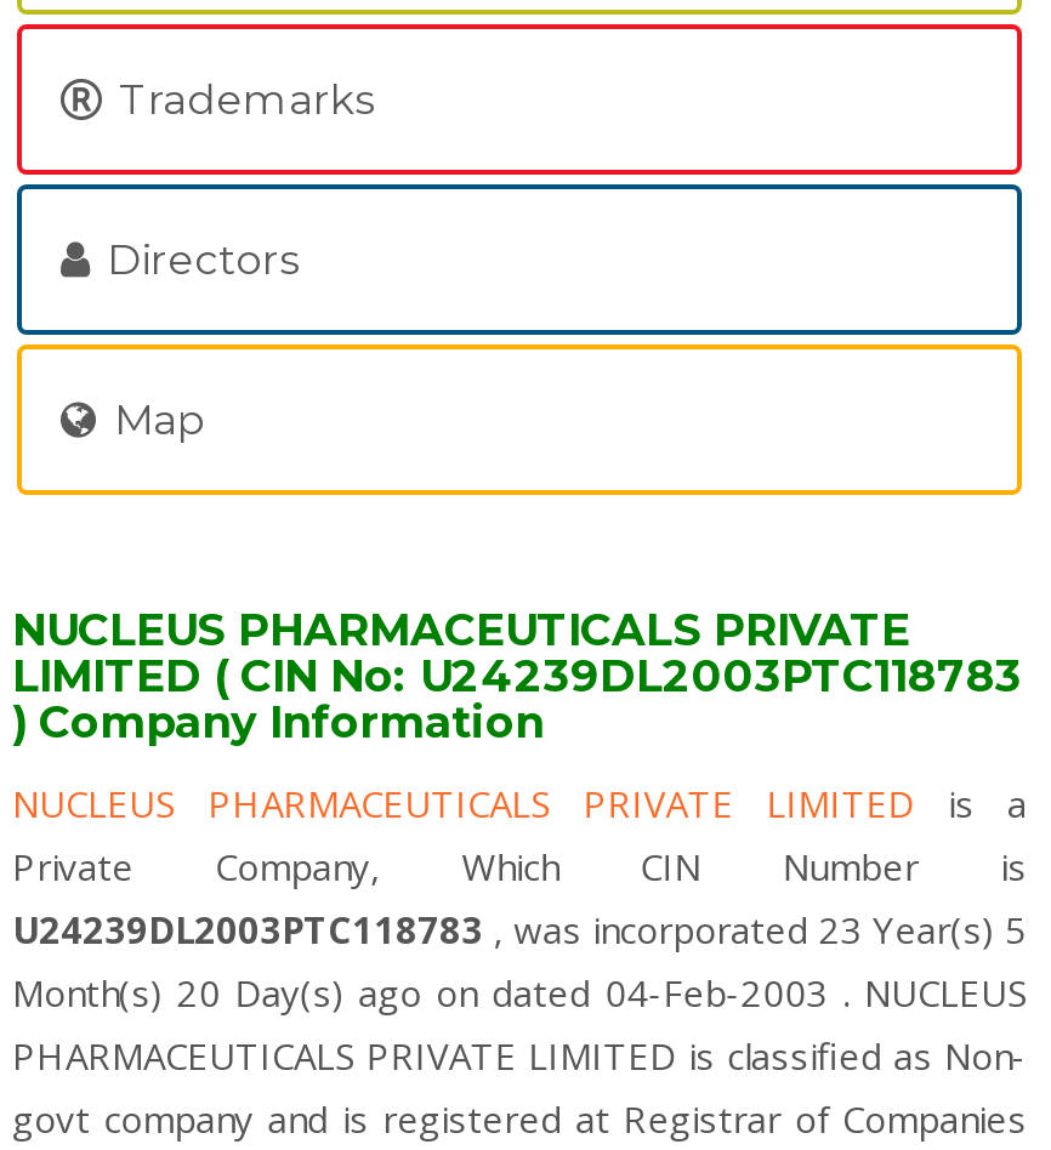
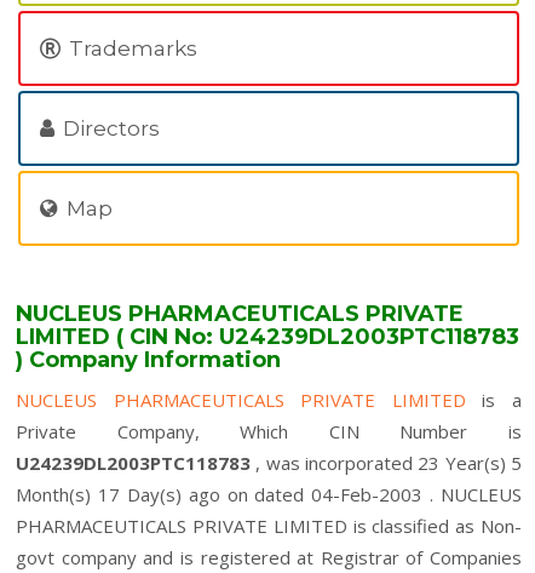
- Month(s) 20 Day(s) ago on dated 04-Feb-2003 . NUCLEUS
+ Month(s) 17 Day(s) ago on dated 04-Feb-2003 . NUCLEUS
